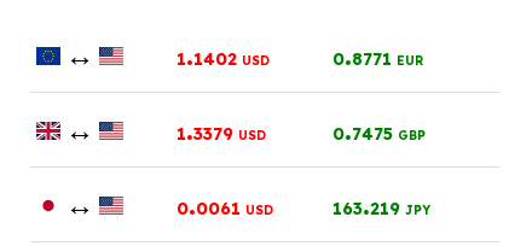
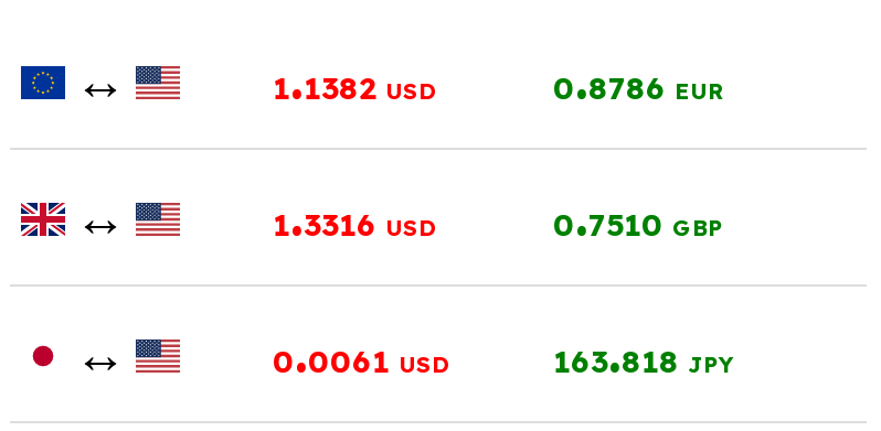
- 1.1402USD
+ 1.1382USD

- 0.8771 EUR
+ 0.8786 EUR

- 1.3379 USD
+ 1.3316 USD

- 0.7475 GBP
+ 0.7510 GBP

- 0.0061 USD 163.219 JPY
+ 0.0061 USD 163.818 JPY
